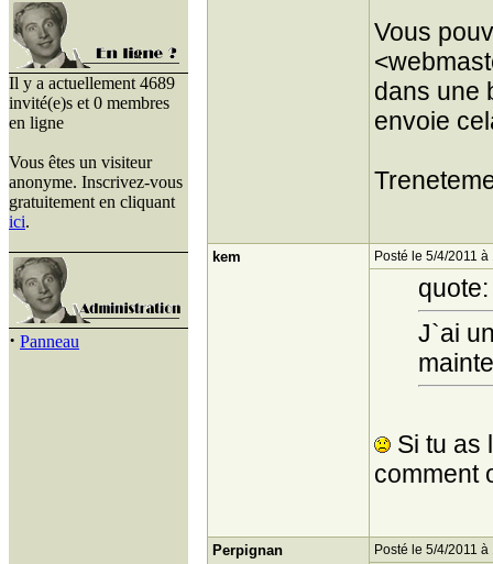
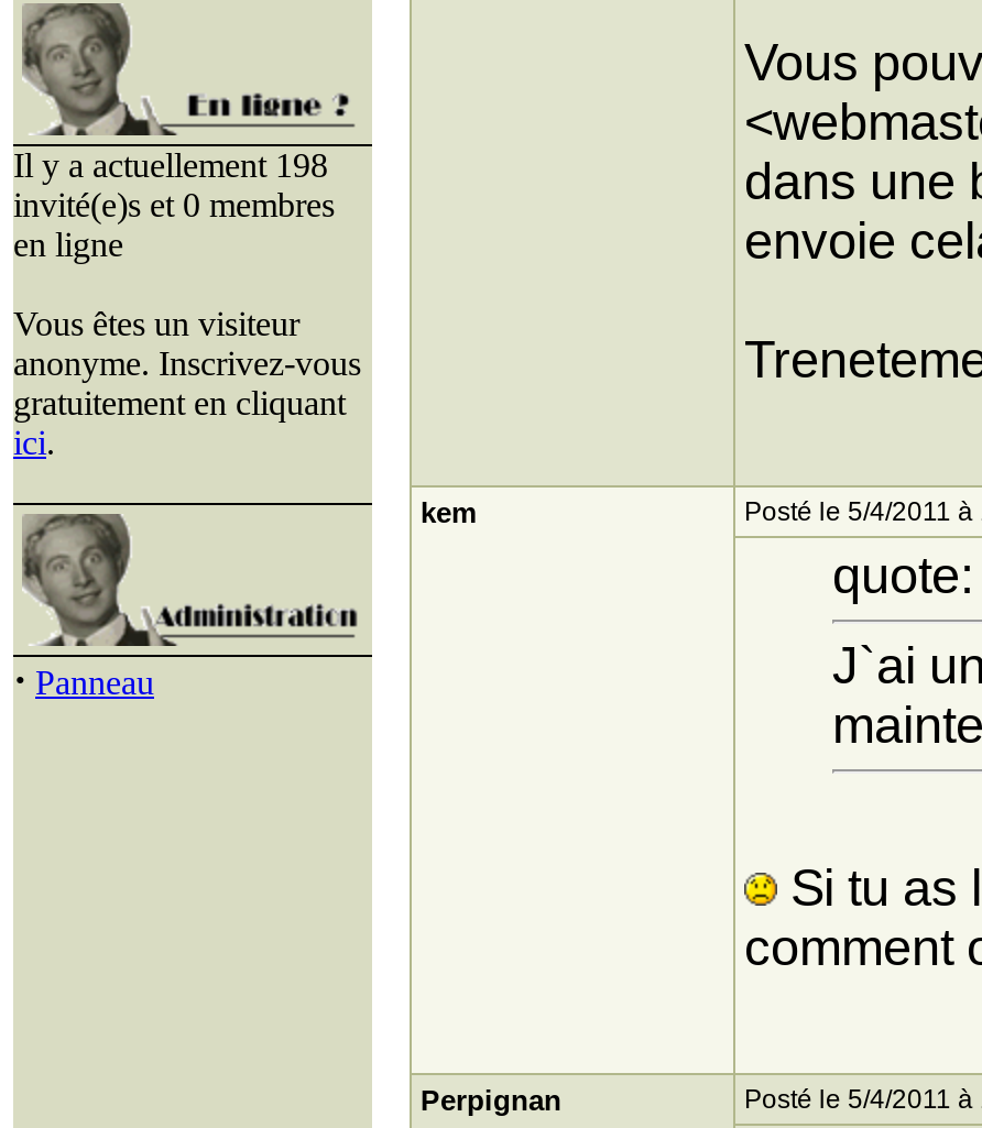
- Il y a actuellement 4689
+ Il y a actuellement 198
